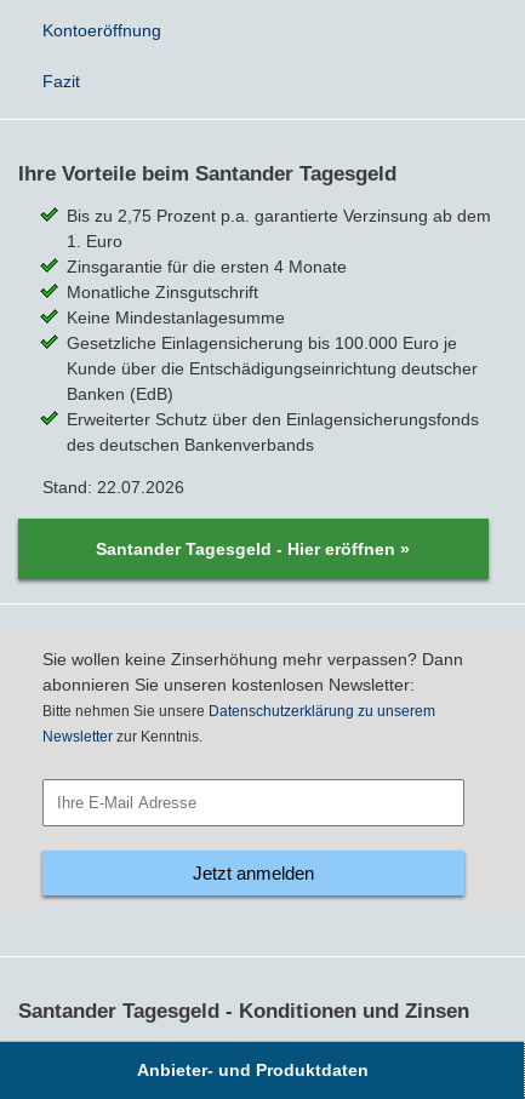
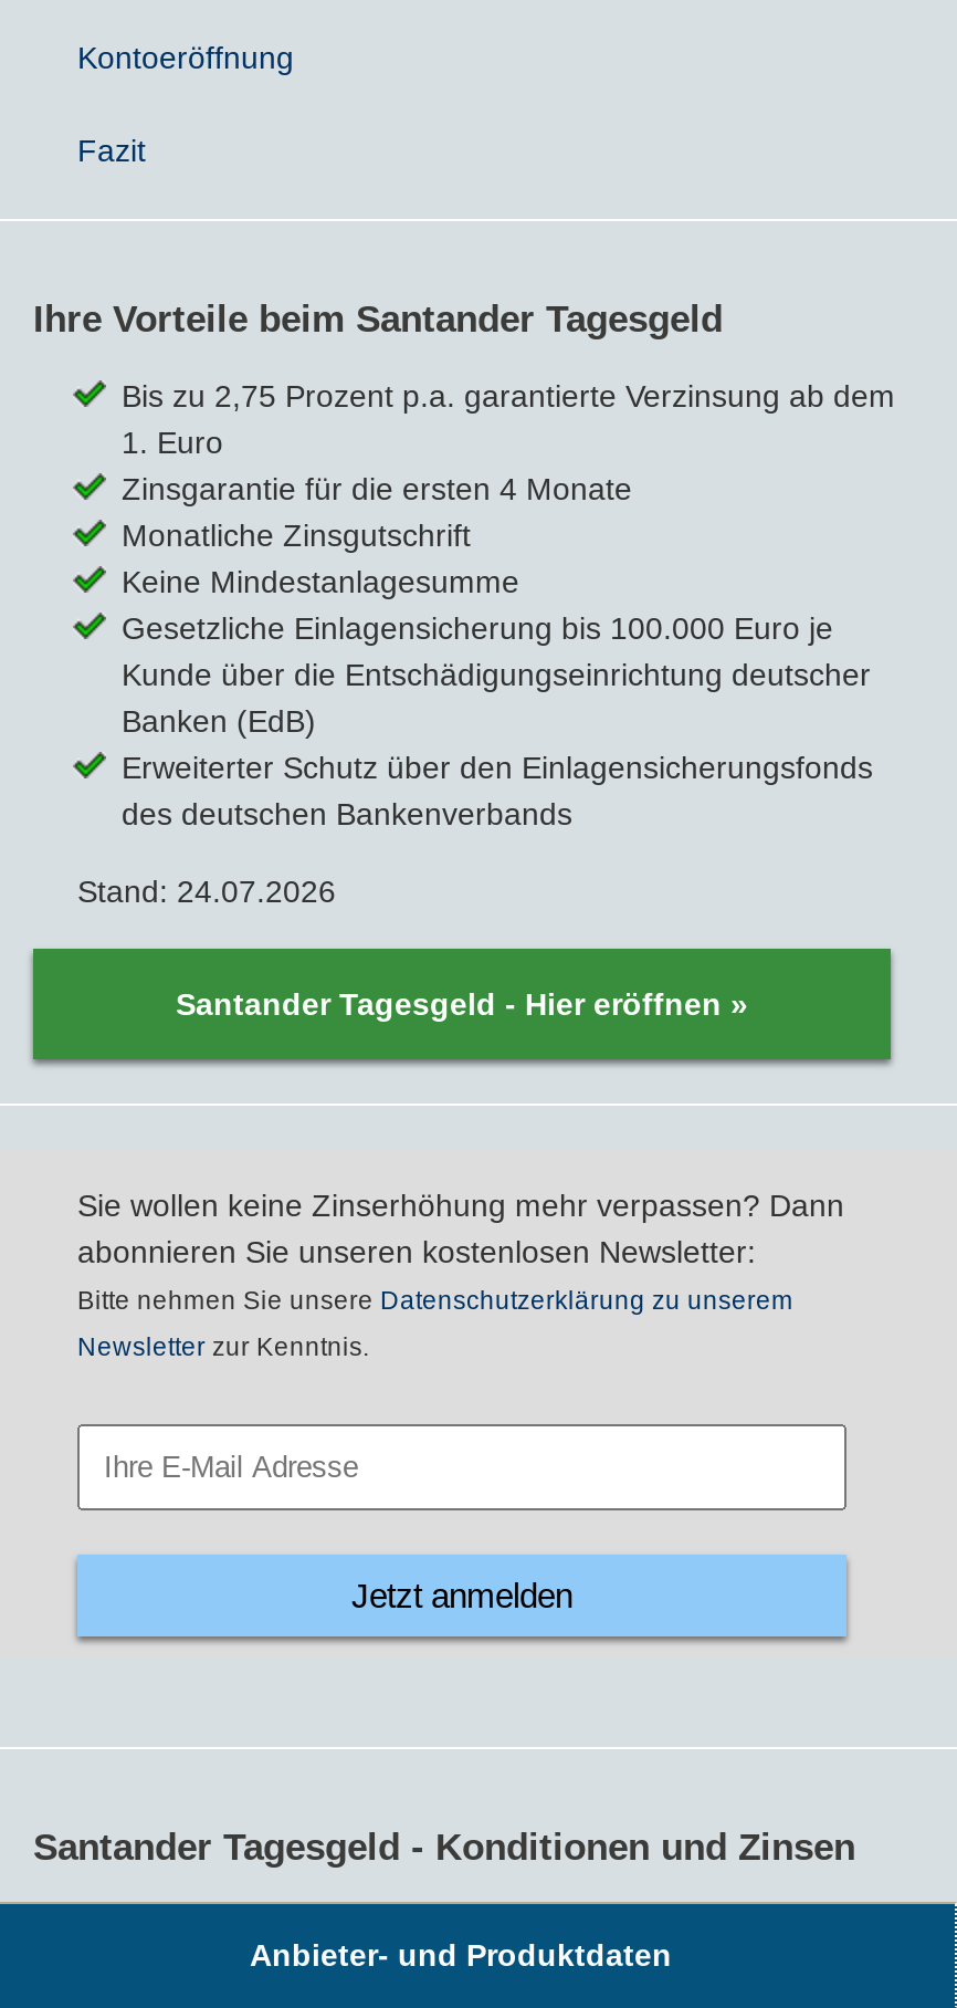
- Stand: 22.07.2026
+ Stand: 24.07.2026
